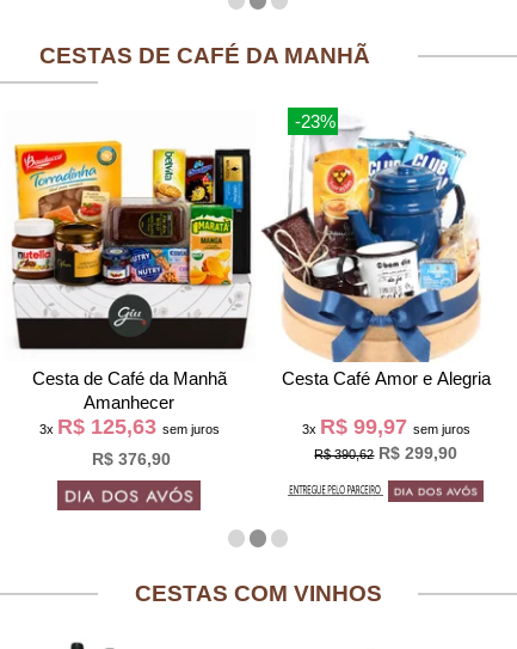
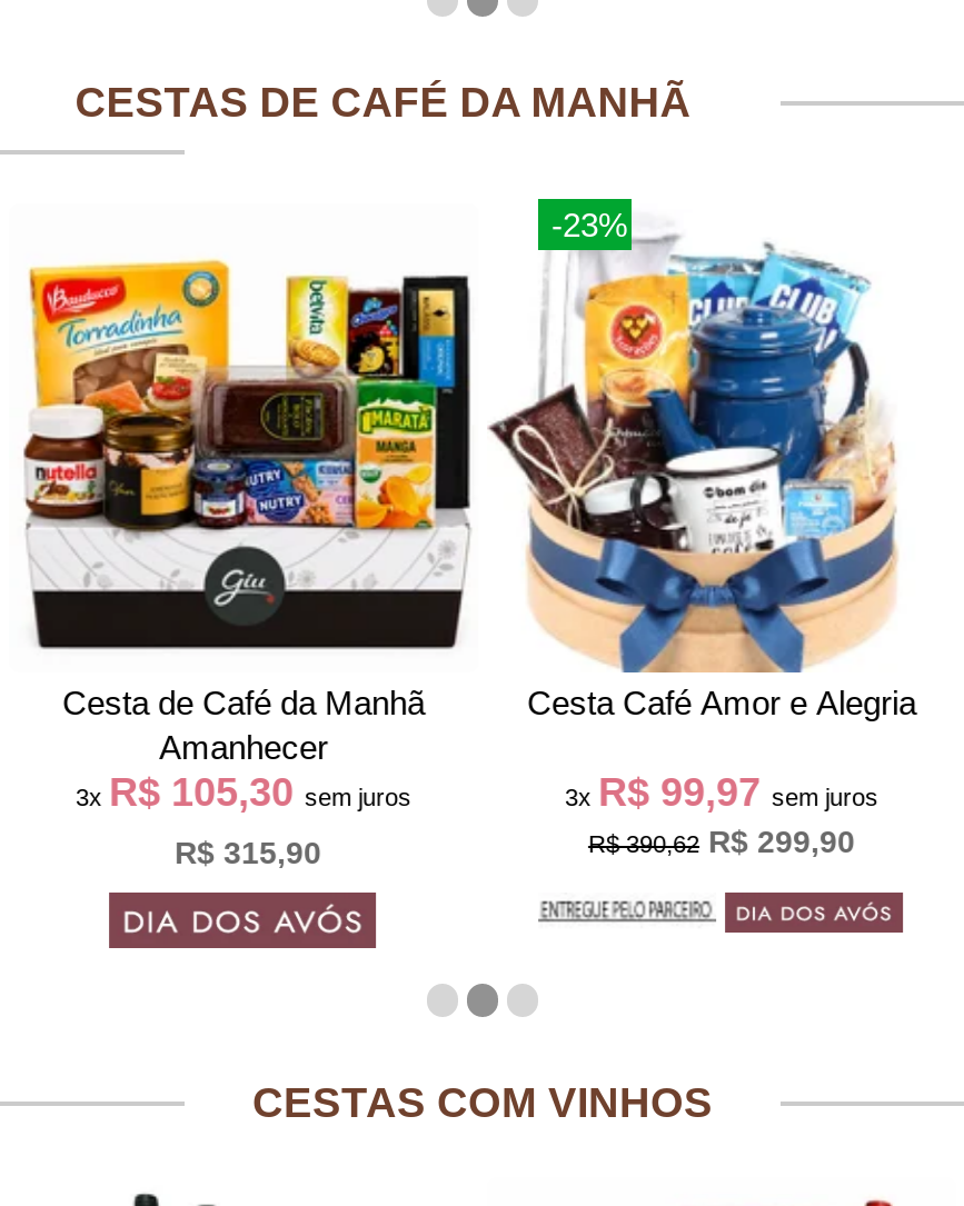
- 3x R$ 125,63 sem juros
+ 3x R$ 105,30 sem juros

- R$ 376,90
+ R$ 315,90
